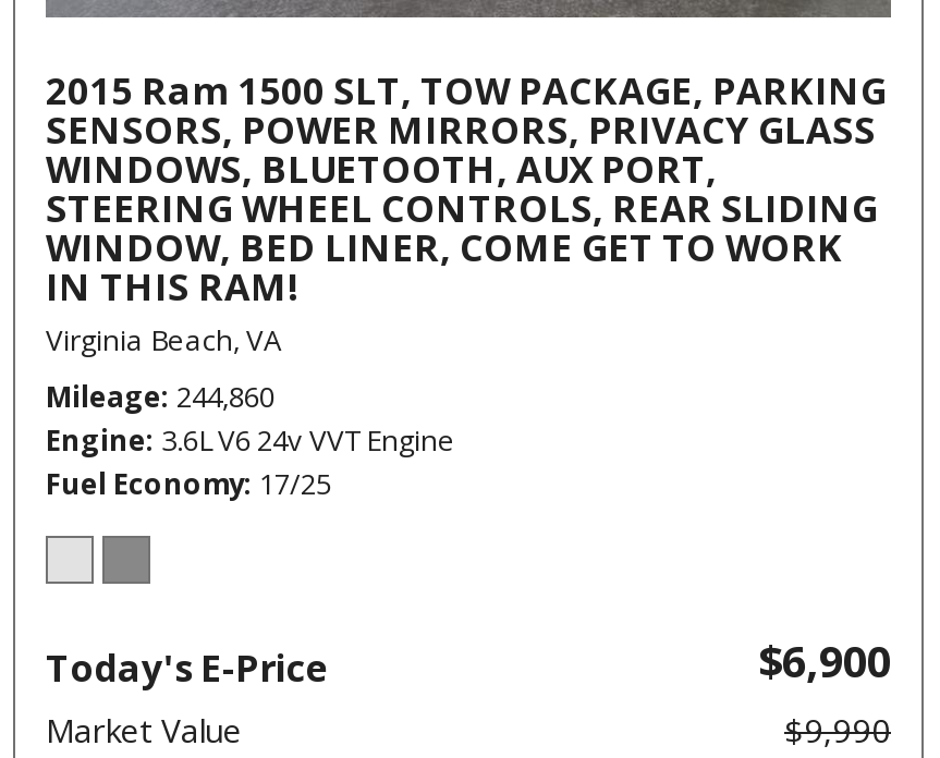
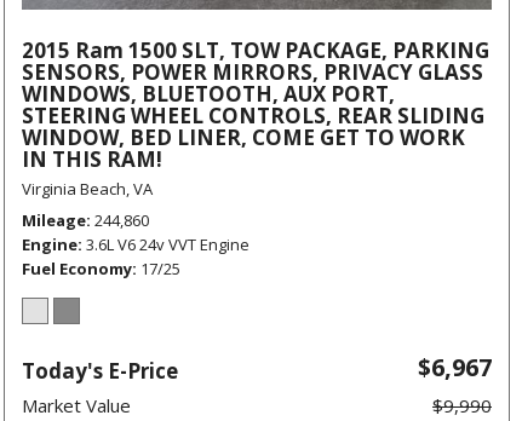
- $6,900
+ $6,967
